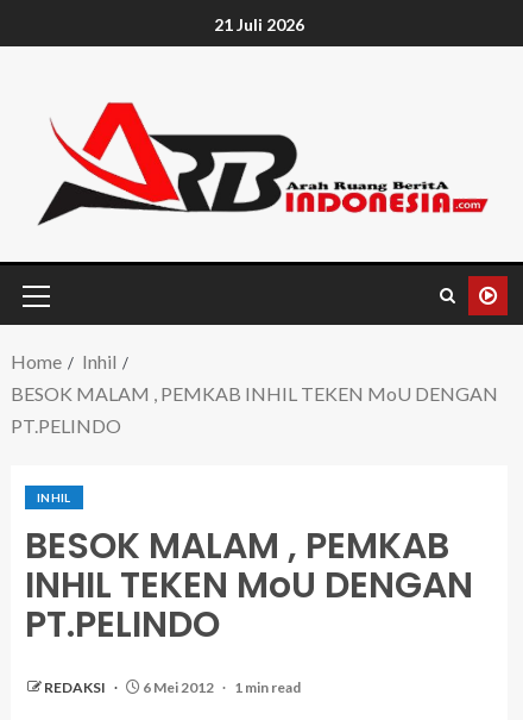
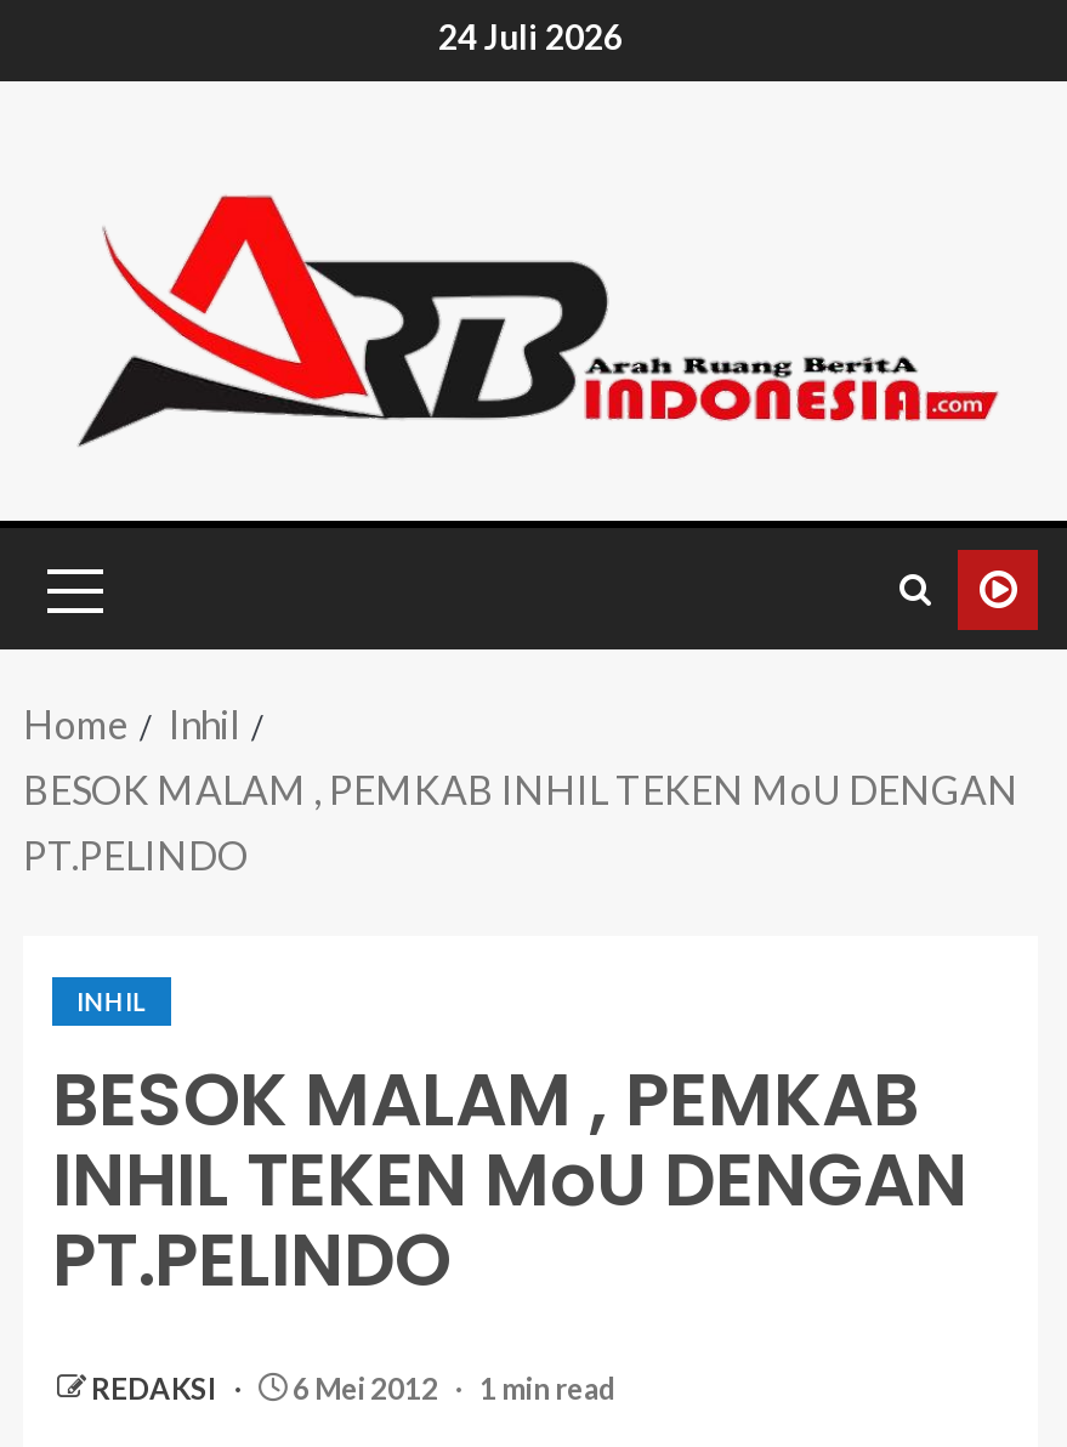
- 21 Juli 2026
+ 24 Juli 2026
